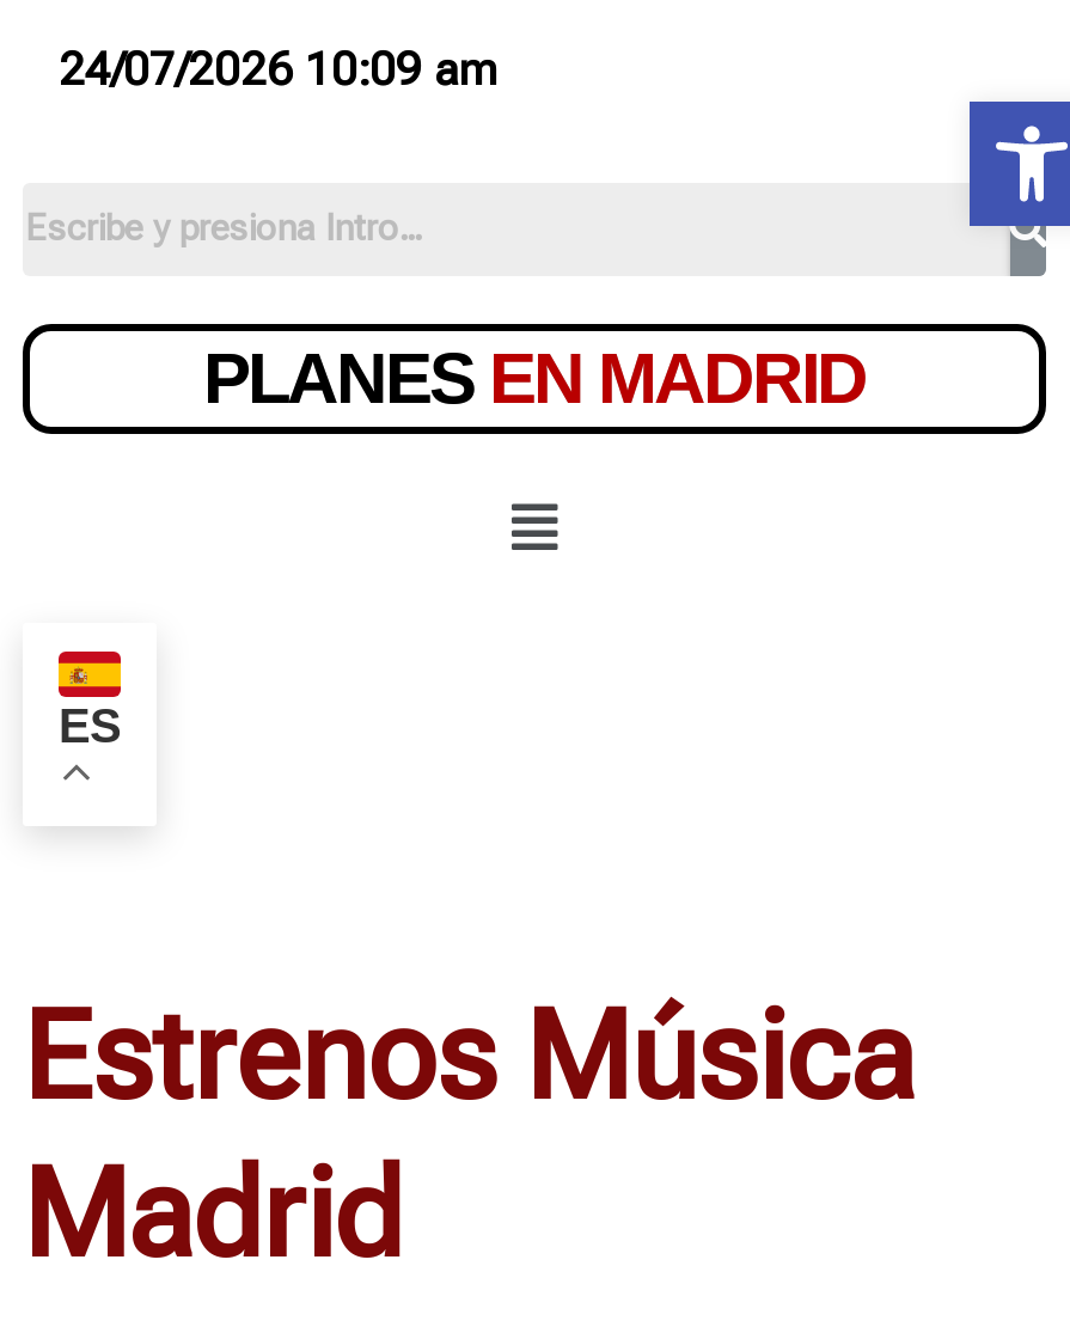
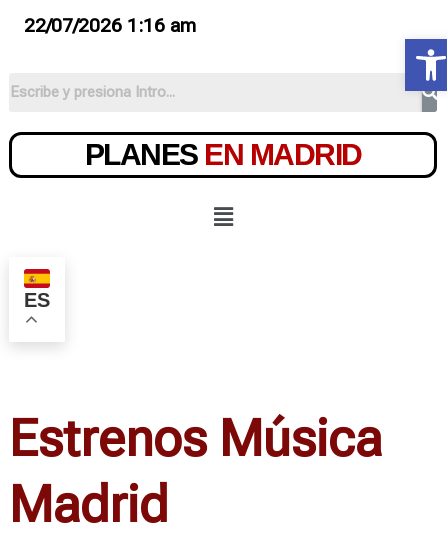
- 24/07/2026 10:09 am
+ 22/07/2026 1:16 am
